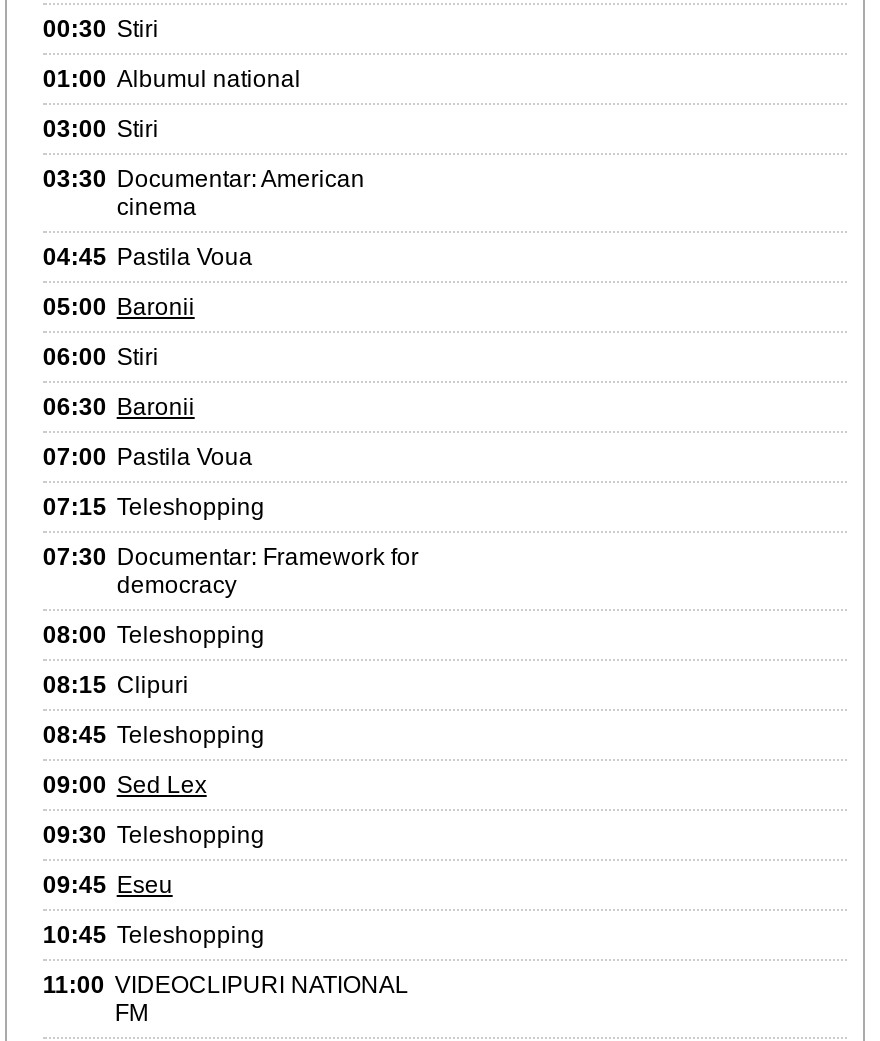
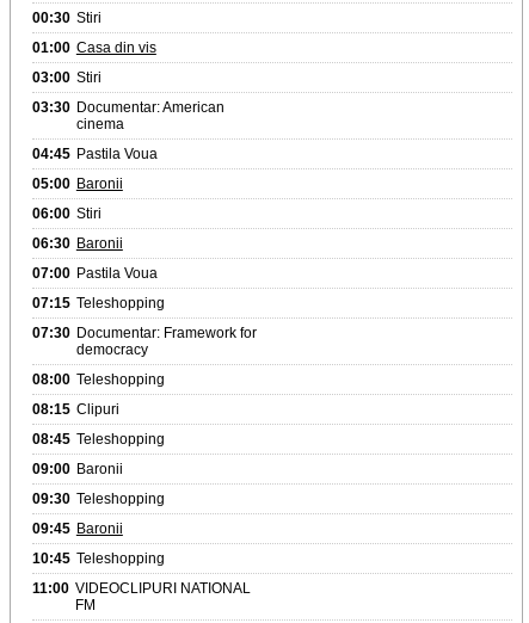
- 01:00 Albumul national
+ 01:00 Casa din vis

- 09:00 Sed Lex
+ 09:00 Baronii

- 09:45 Eseu
+ 09:45 Baronii
